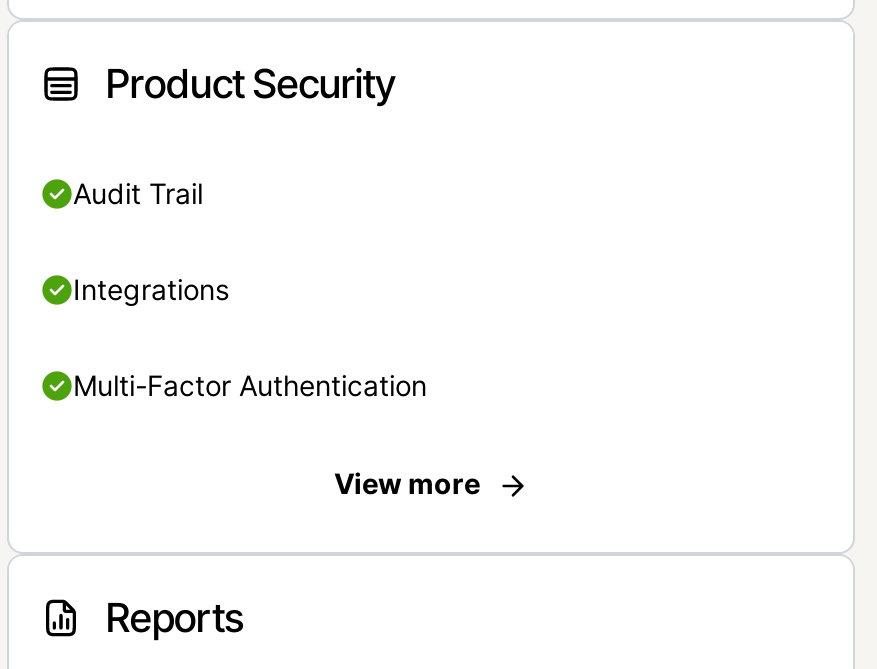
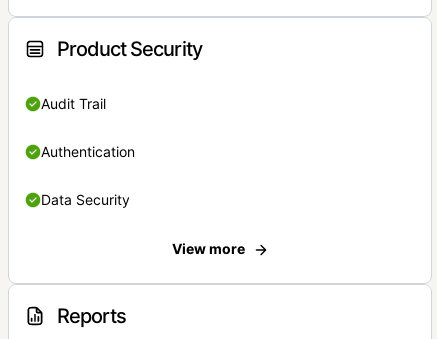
- Integrations
+ Authentication

- Multi-Factor Authentication
+ Data Security
